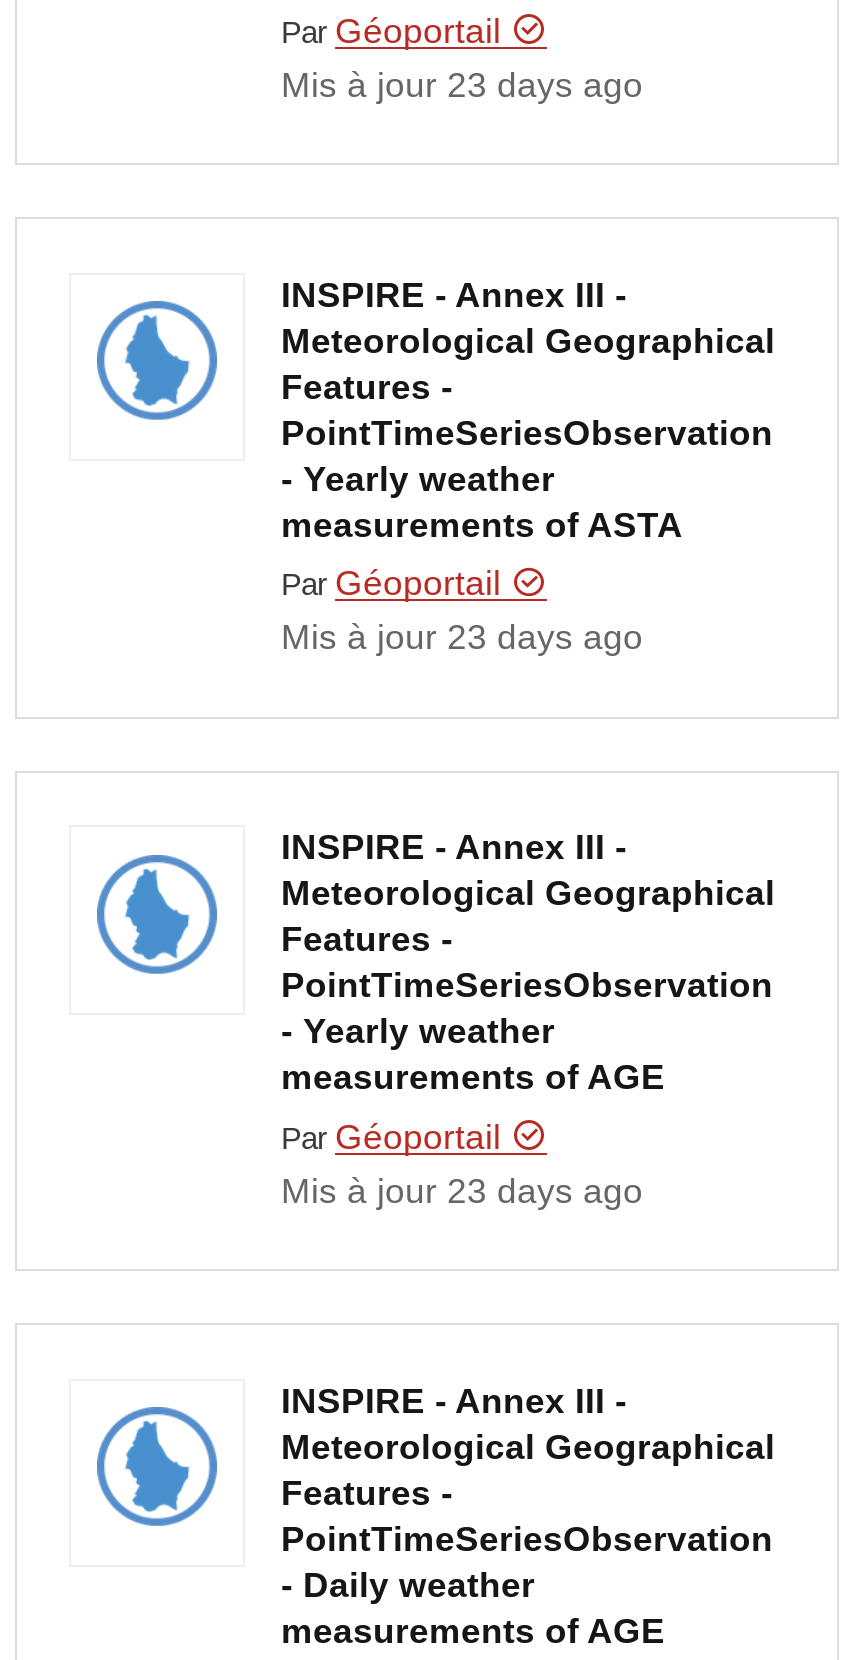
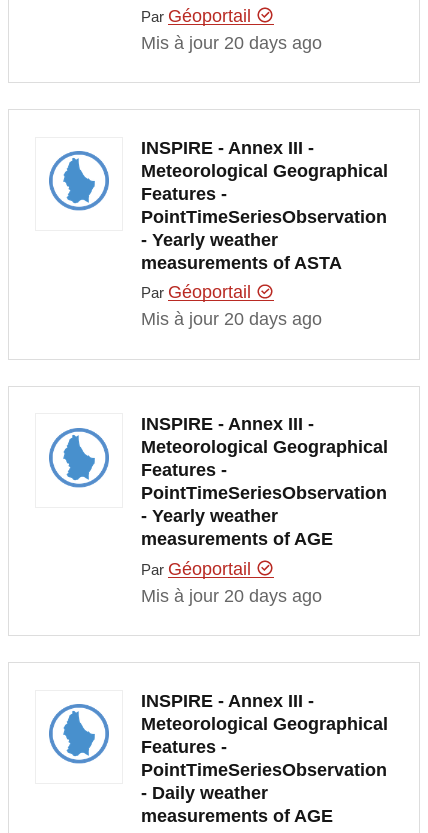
- Mis à jour 23 days ago
+ Mis à jour 20 days ago

- Mis à jour 23 days ago
+ Mis à jour 20 days ago

- Mis à jour 23 days ago
+ Mis à jour 20 days ago
